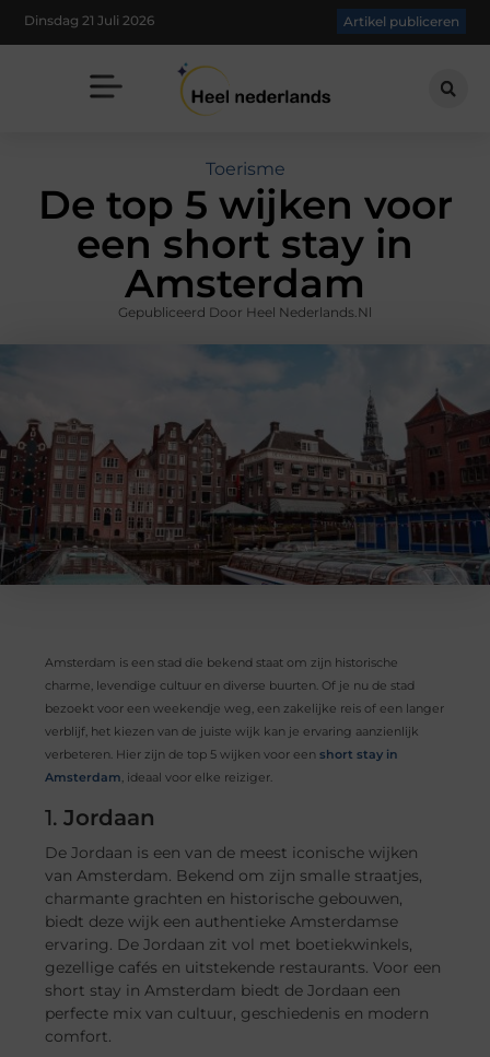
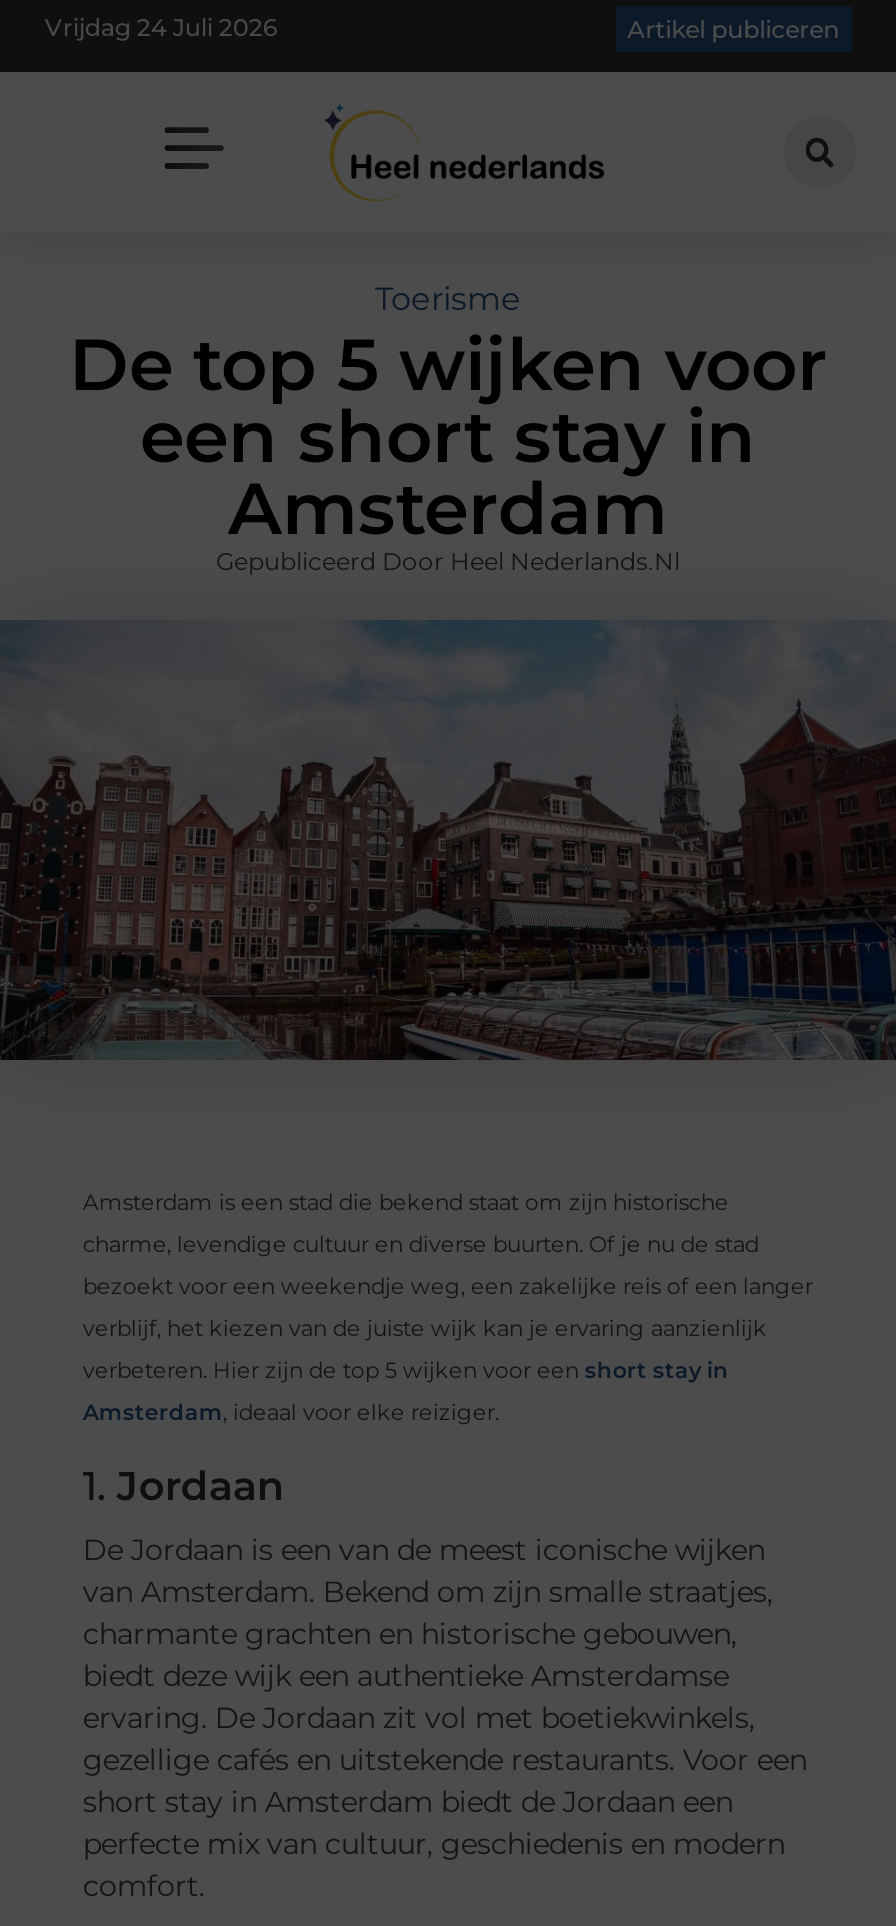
- Dinsdag 21 Juli 2026
+ Vrijdag 24 Juli 2026
